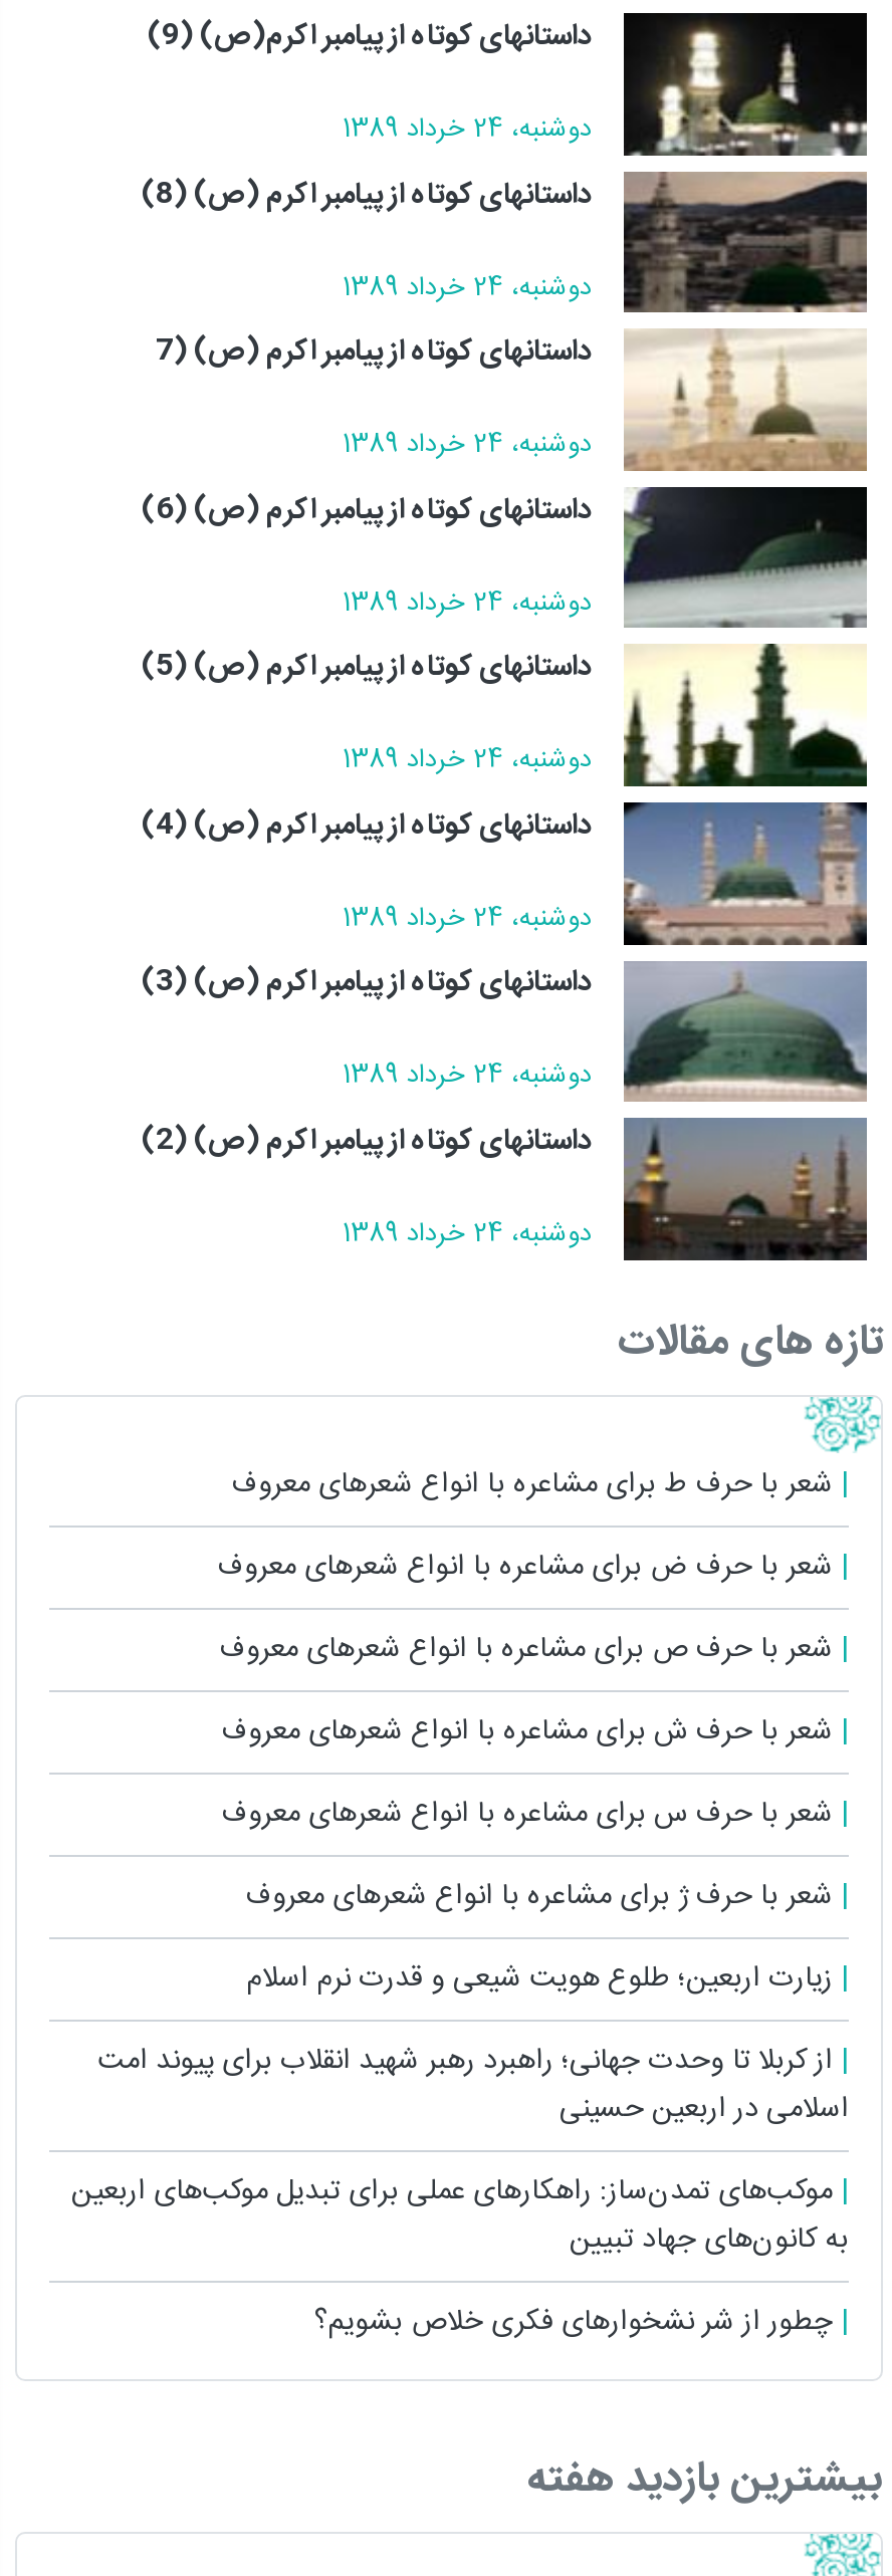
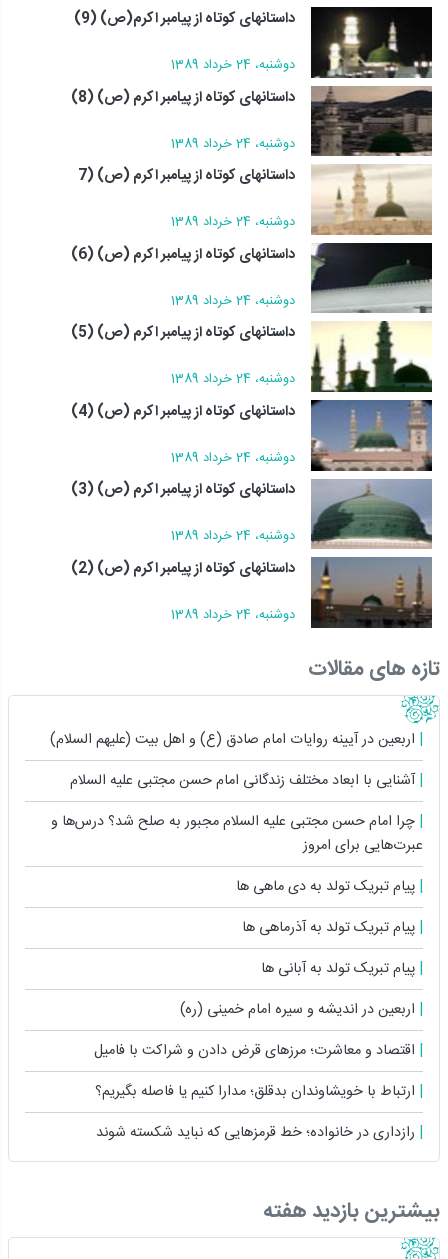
- شعر با حرف ط برای مشاعره با انواع شعرهای معروف
+ اربعین در آیینه روایات امام صادق (ع) و اهل بیت (علیهم السلام)

- شعر با حرف ض برای مشاعره با انواع شعرهای معروف
+ آشنایی با ابعاد مختلف زندگانى امام حسن مجتبی علیه السلام

- شعر با حرف ص برای مشاعره با انواع شعرهای معروف
+ چرا امام حسن مجتبی علیه السلام مجبور به صلح شد؟ درس‌ها و
+ عبرت‌هایی برای امروز

- شعر با حرف ش برای مشاعره با انواع شعرهای معروف
+ پیام تبریک تولد به دی ماهی ها

- شعر با حرف س برای مشاعره با انواع شعرهای معروف
+ پیام تبریک تولد به آذرماهی ها

- شعر با حرف ژ برای مشاعره با انواع شعرهای معروف
+ پیام تبریک تولد به آبانی ها

- زیارت اربعین؛ طلوع هویت شیعی و قدرت نرم اسلام
+ اربعین در اندیشه و سیره امام خمینی (ره)

- از کربلا تا وحدت جهانی؛ راهبرد رهبر شهید انقلاب برای پیوند امت
- اسلامی در اربعین حسینی
+ اقتصاد و معاشرت؛ مرزهای قرض دادن و شراکت با فامیل

- موکب‌های تمدن‌ساز: راهکارهای عملی برای تبدیل موکب‌های اربعین
- به کانون‌های جهاد تبیین
+ ارتباط با خویشاوندان بدقلق؛ مدارا کنیم یا فاصله بگیریم؟

- چطور از شر نشخوارهای فکری خلاص بشویم؟
+ رازداری در خانواده؛ خط قرمزهایی که نباید شکسته شوند
